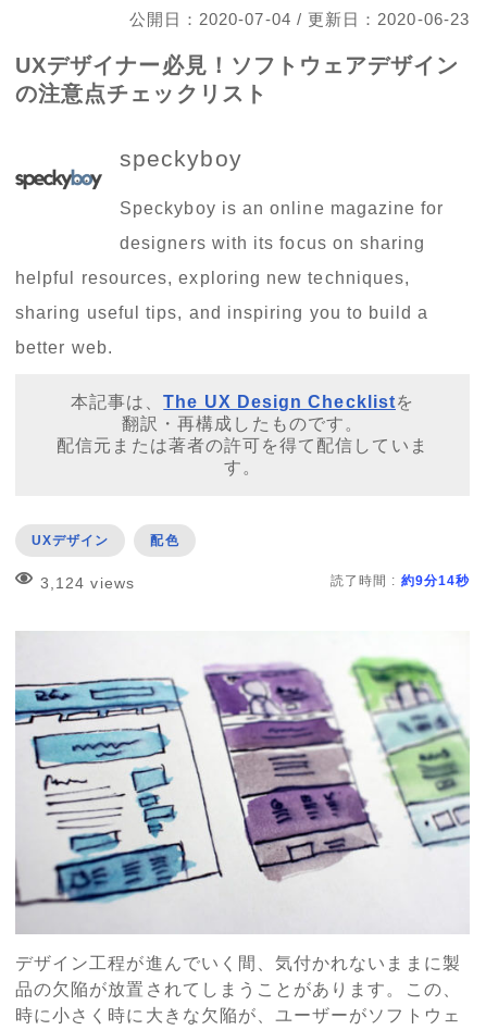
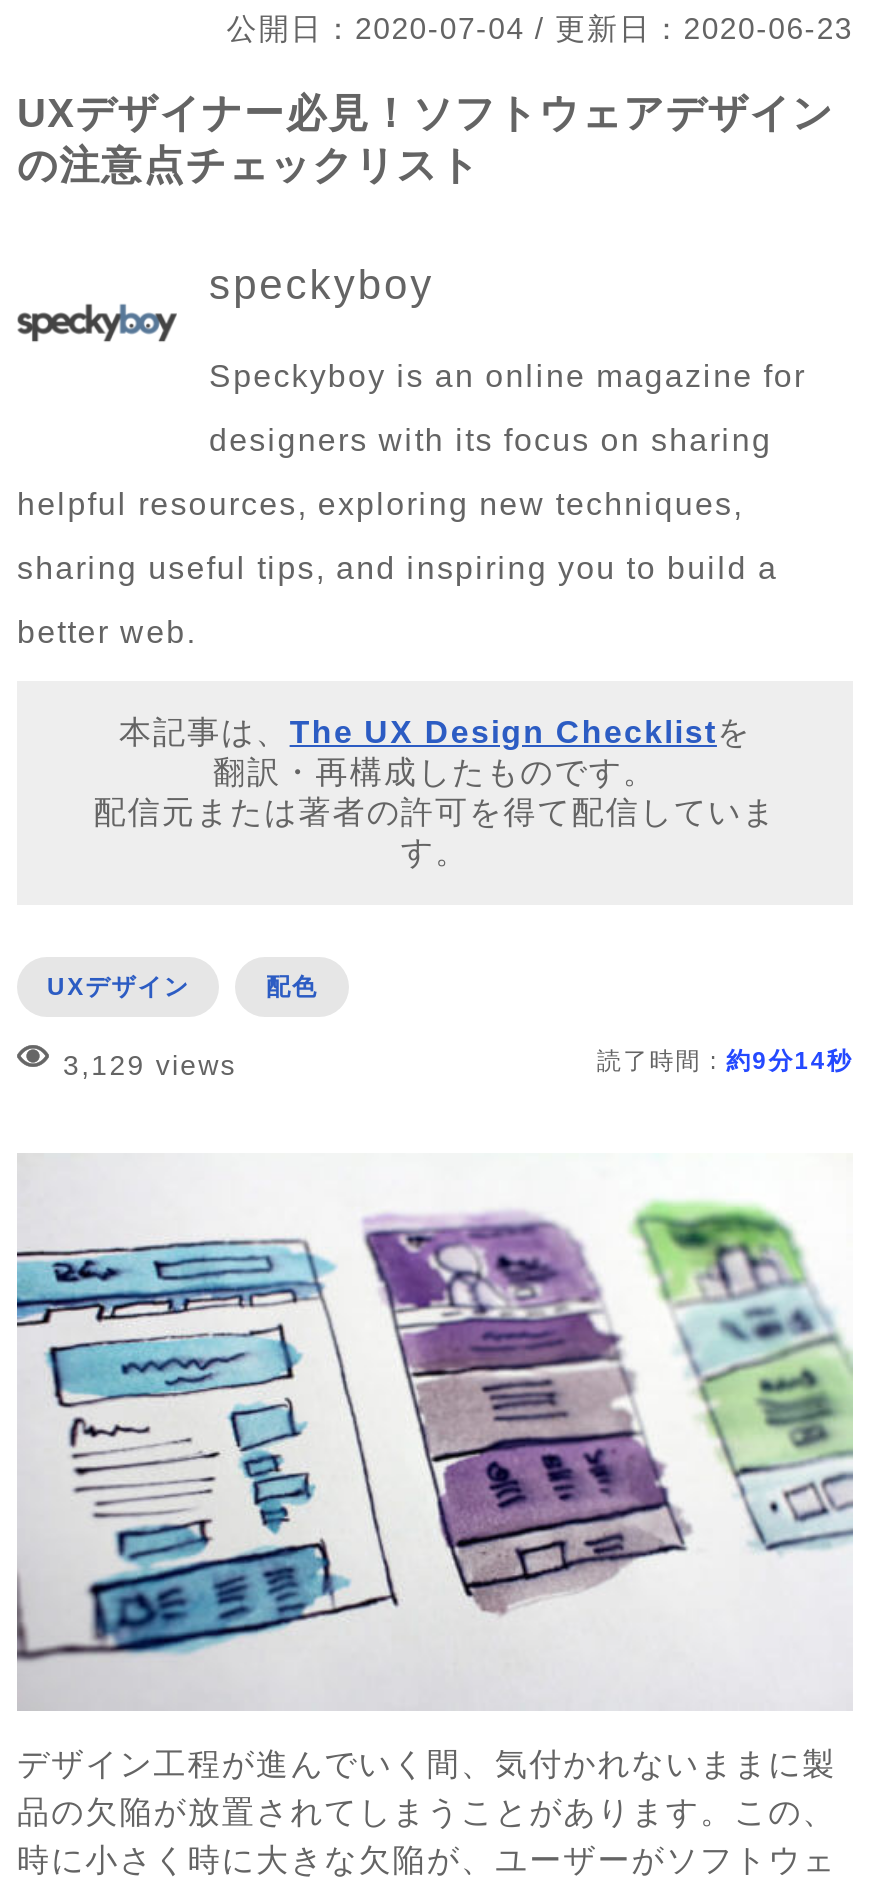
- 3,124 views
+ 3,129 views
